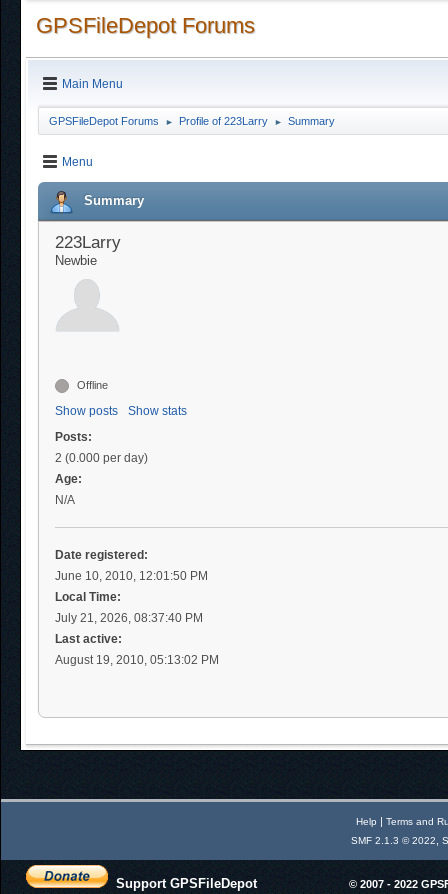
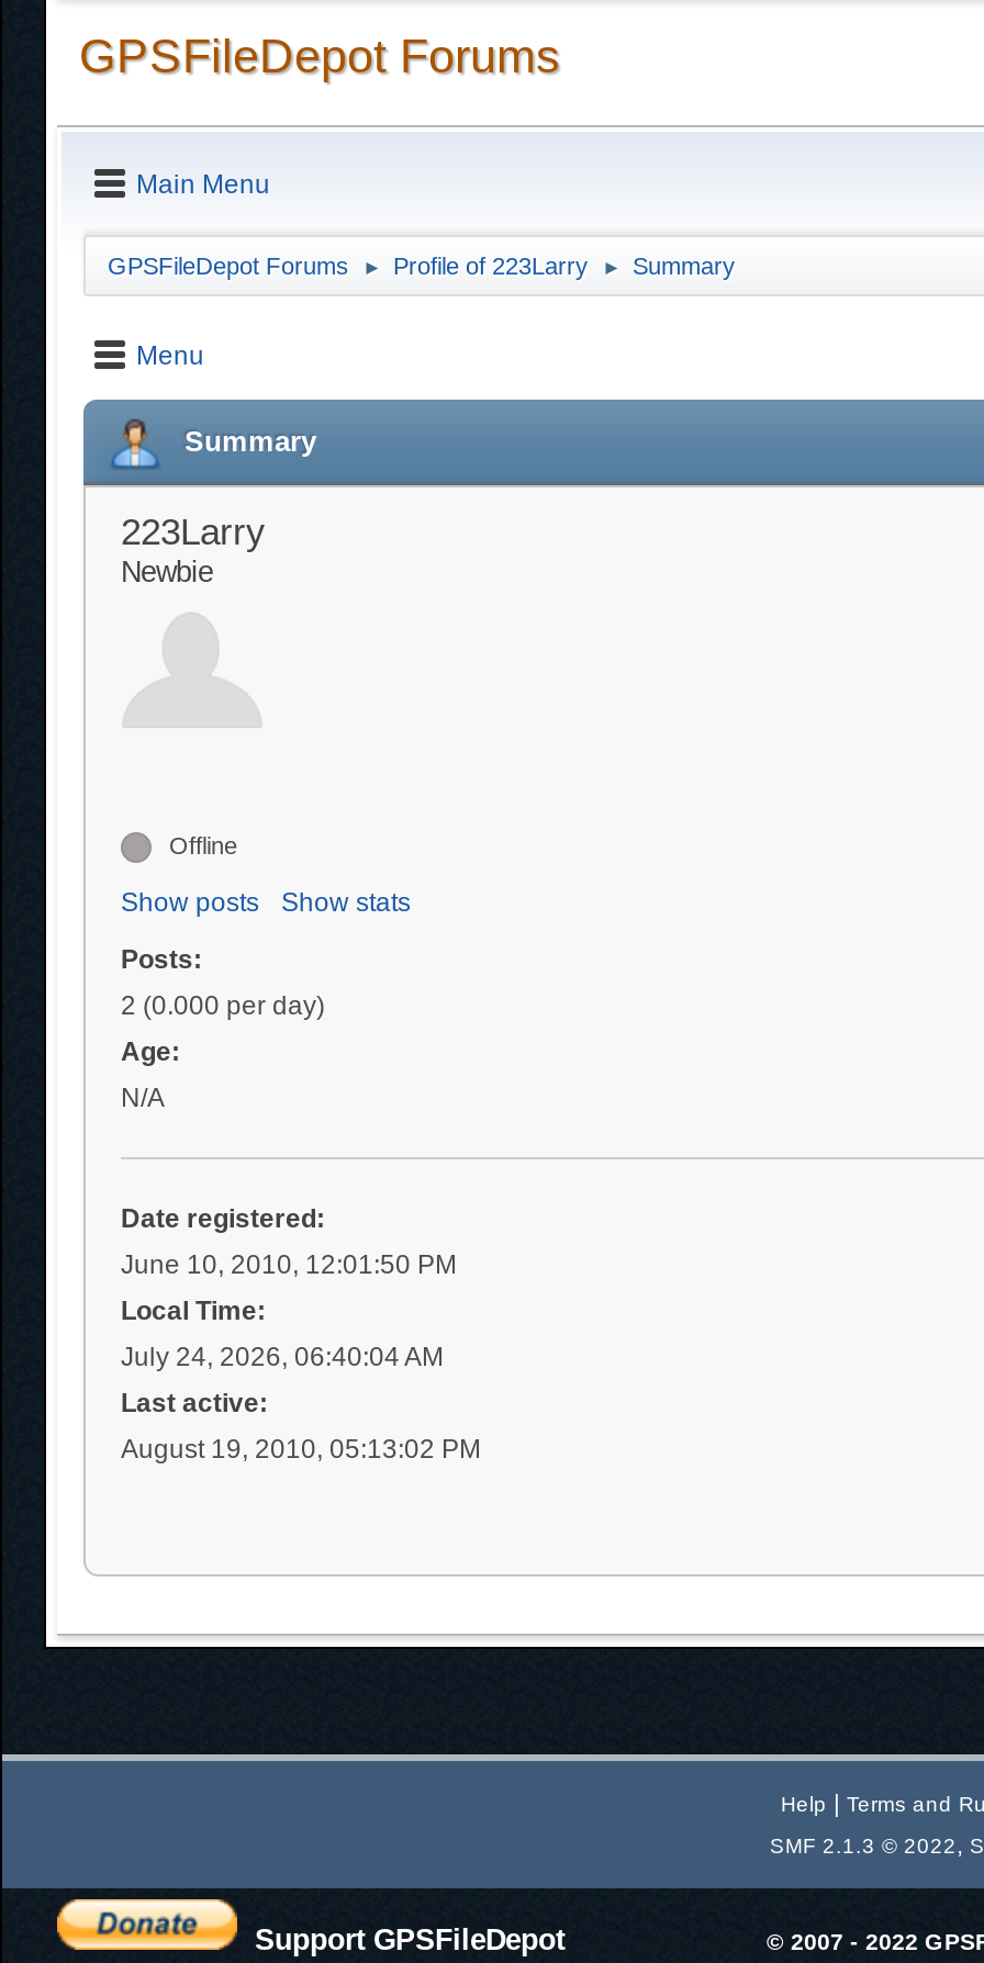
- July 21, 2026, 08:37:40 PM
+ July 24, 2026, 06:40:04 AM
